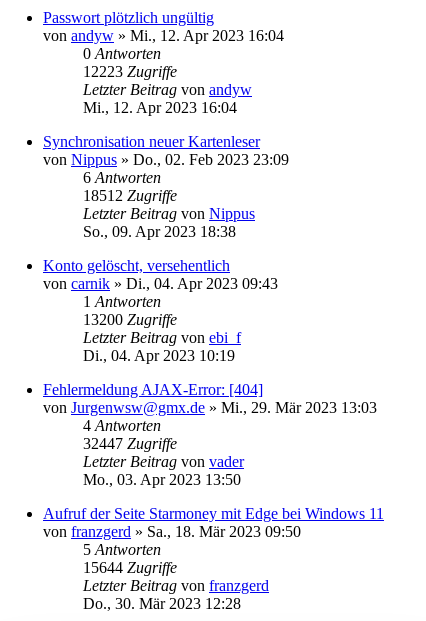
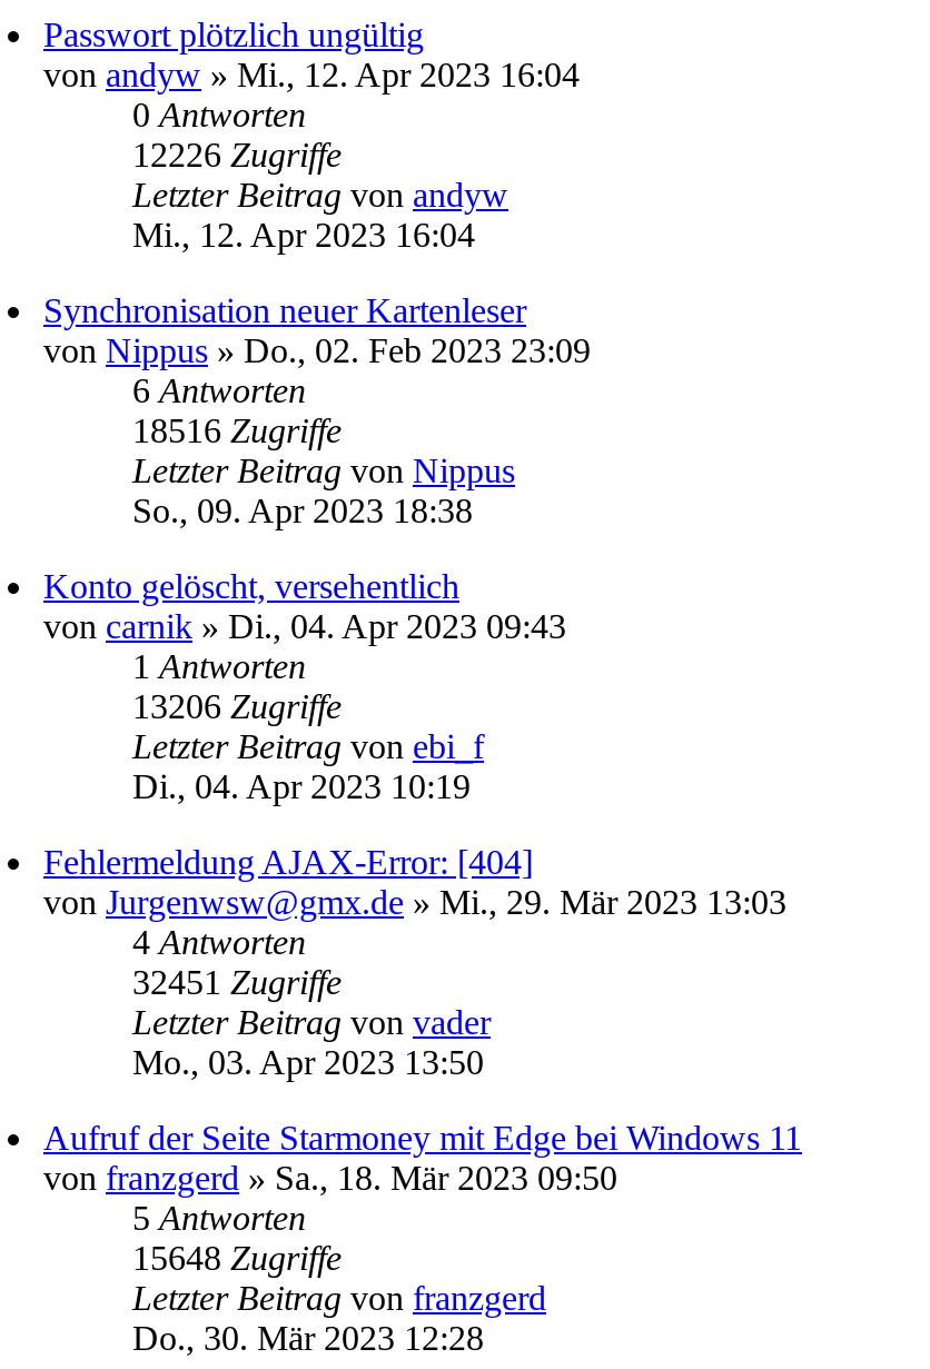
- 12223 Zugriffe
+ 12226 Zugriffe

- 18512 Zugriffe
+ 18516 Zugriffe

- 13200 Zugriffe
+ 13206 Zugriffe

- 32447 Zugriffe
+ 32451 Zugriffe

- 15644 Zugriffe
+ 15648 Zugriffe
